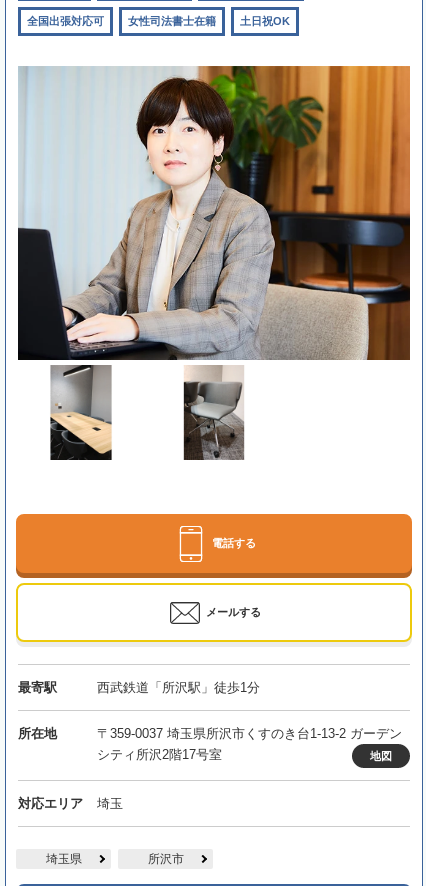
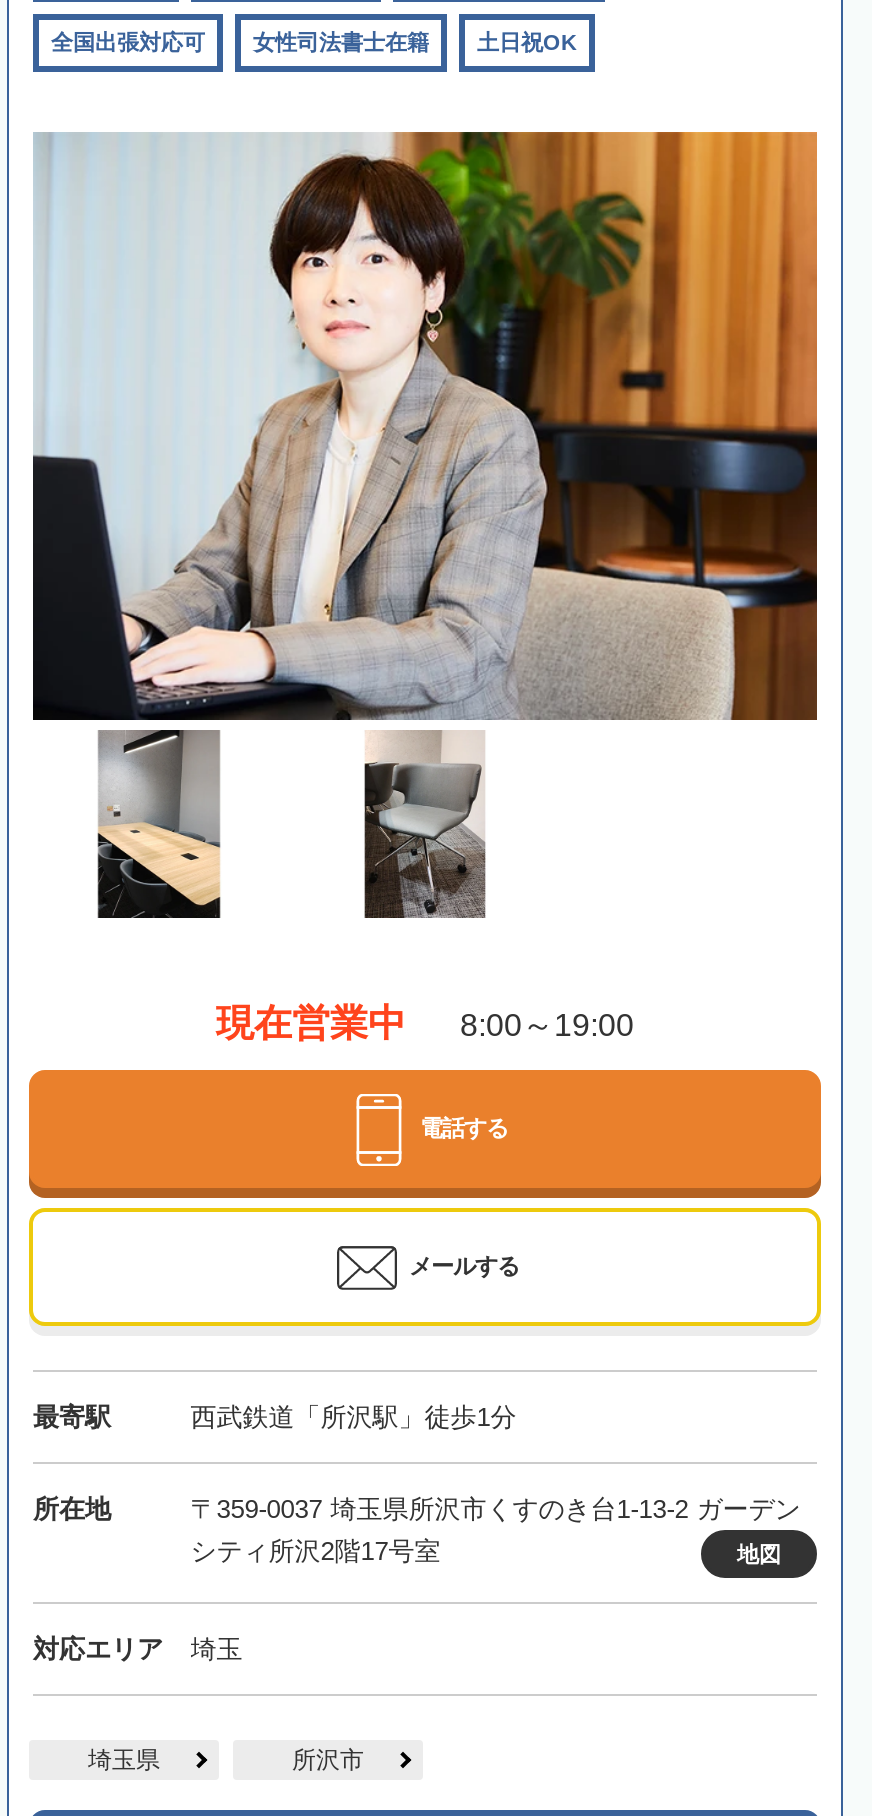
+ 現在営業中
+ 8:00～19:00
